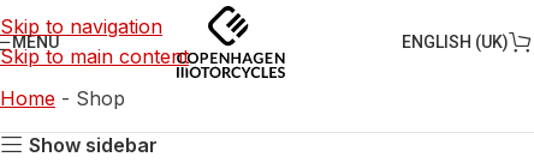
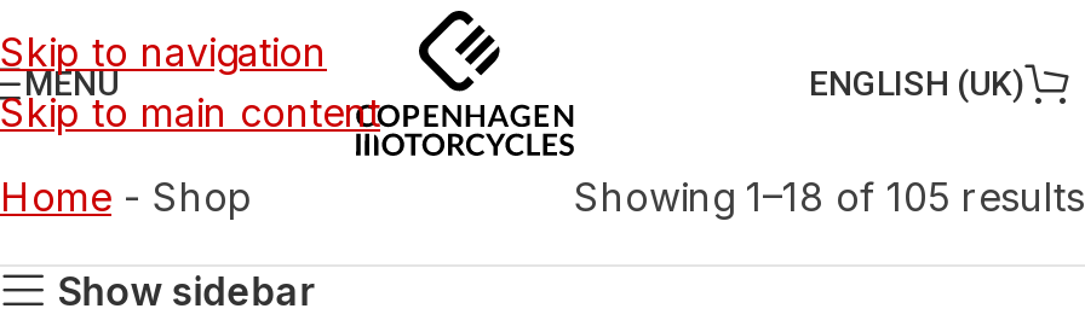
+ Showing 1–18 of 105 results
